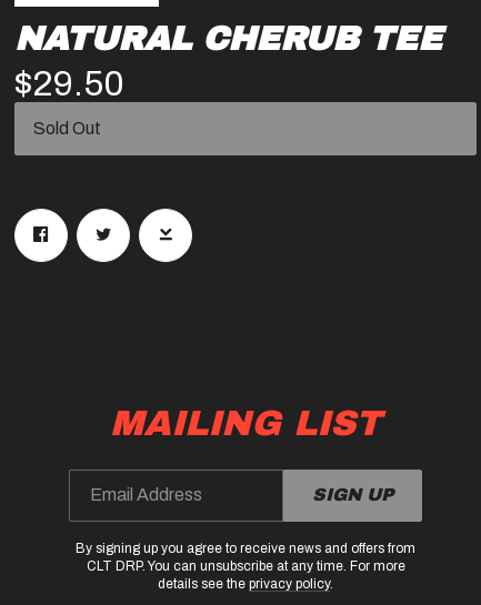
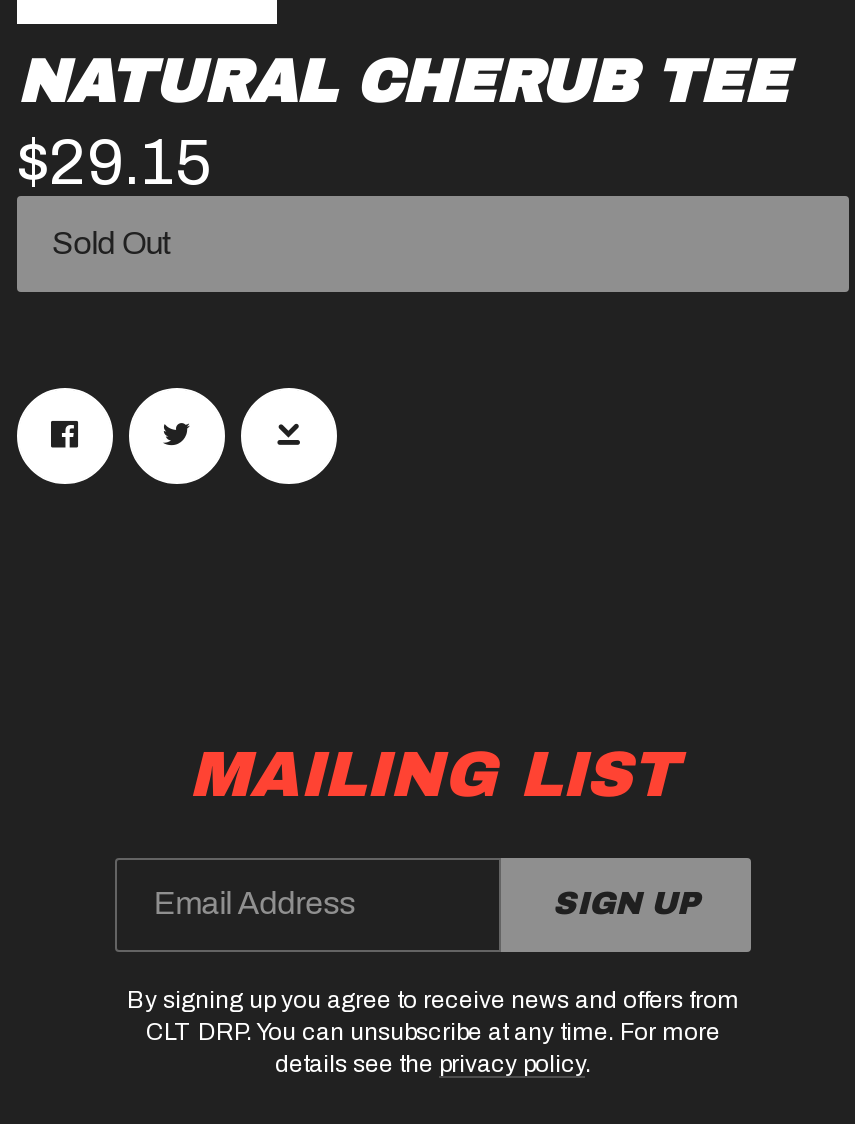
- $29.50
+ $29.15
